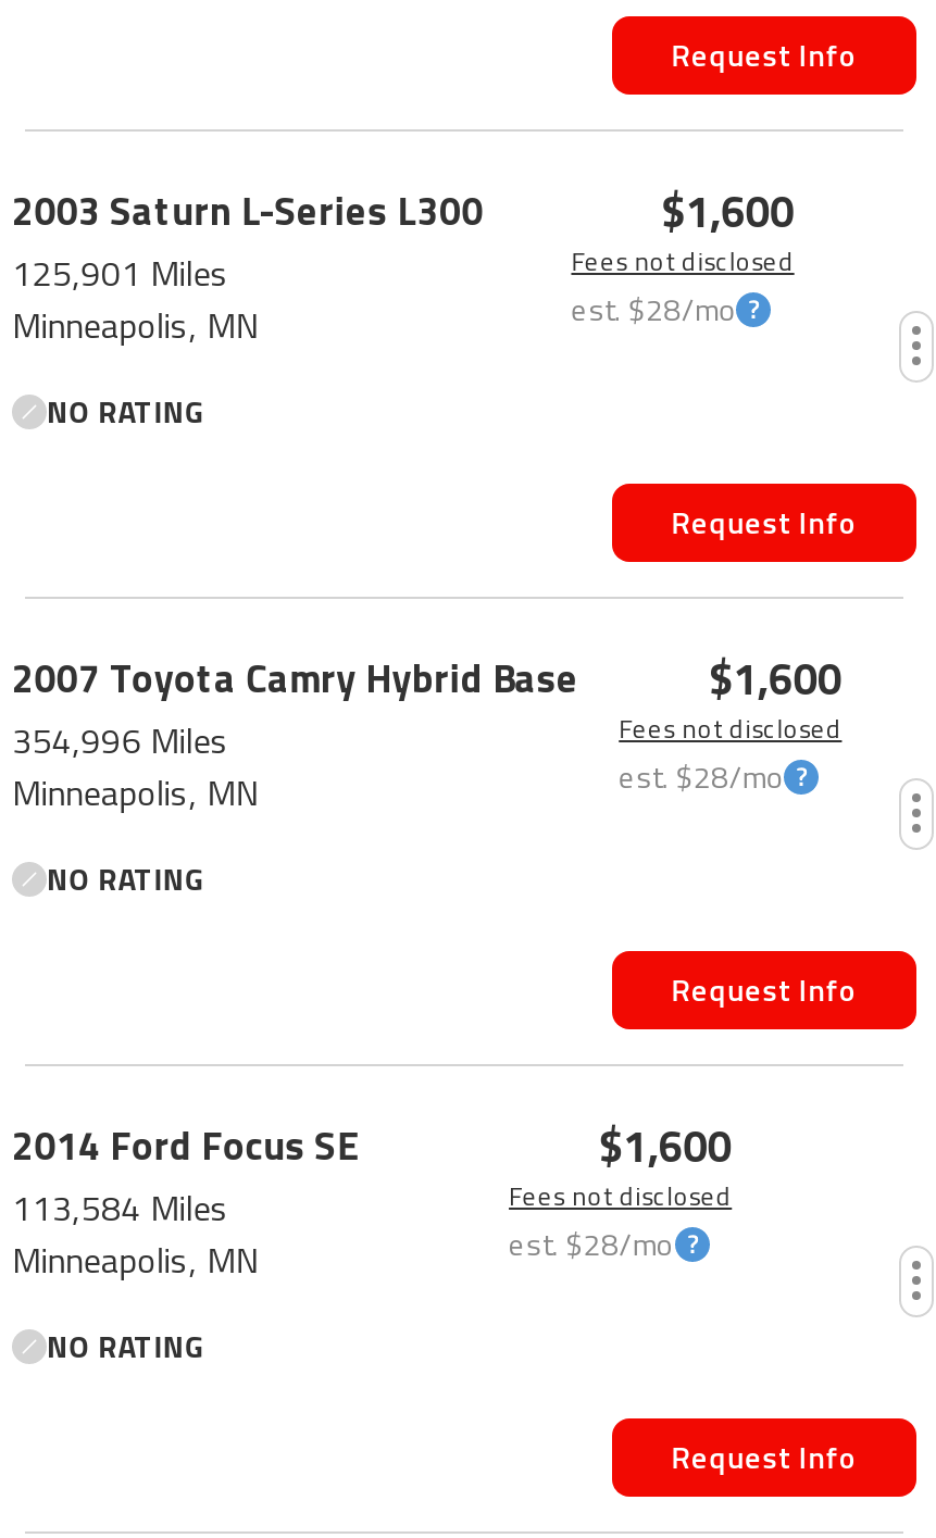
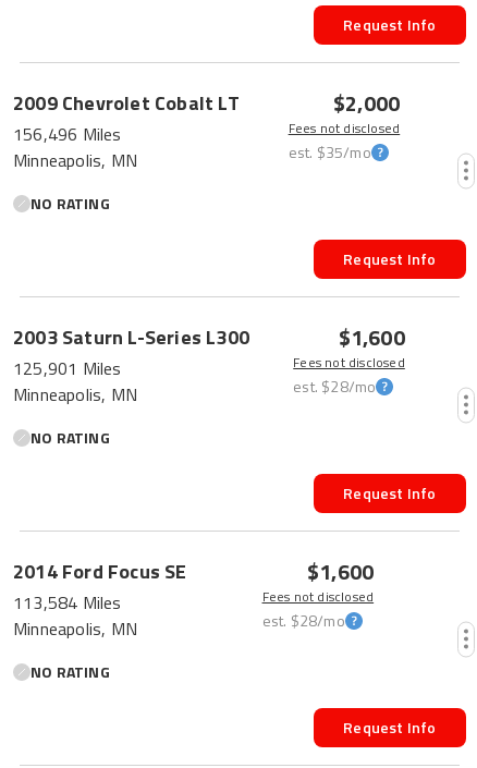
+ 2009 Chevrolet Cobalt LT
+ 156,496 Miles

moved down: 2003 Saturn L-Series L300 | 125,901 Miles

- $1,600
+ $2,000

- est. $28/mo
+ est. $35/mo

- 2007 Toyota Camry Hybrid Base
- 354,996 Miles
